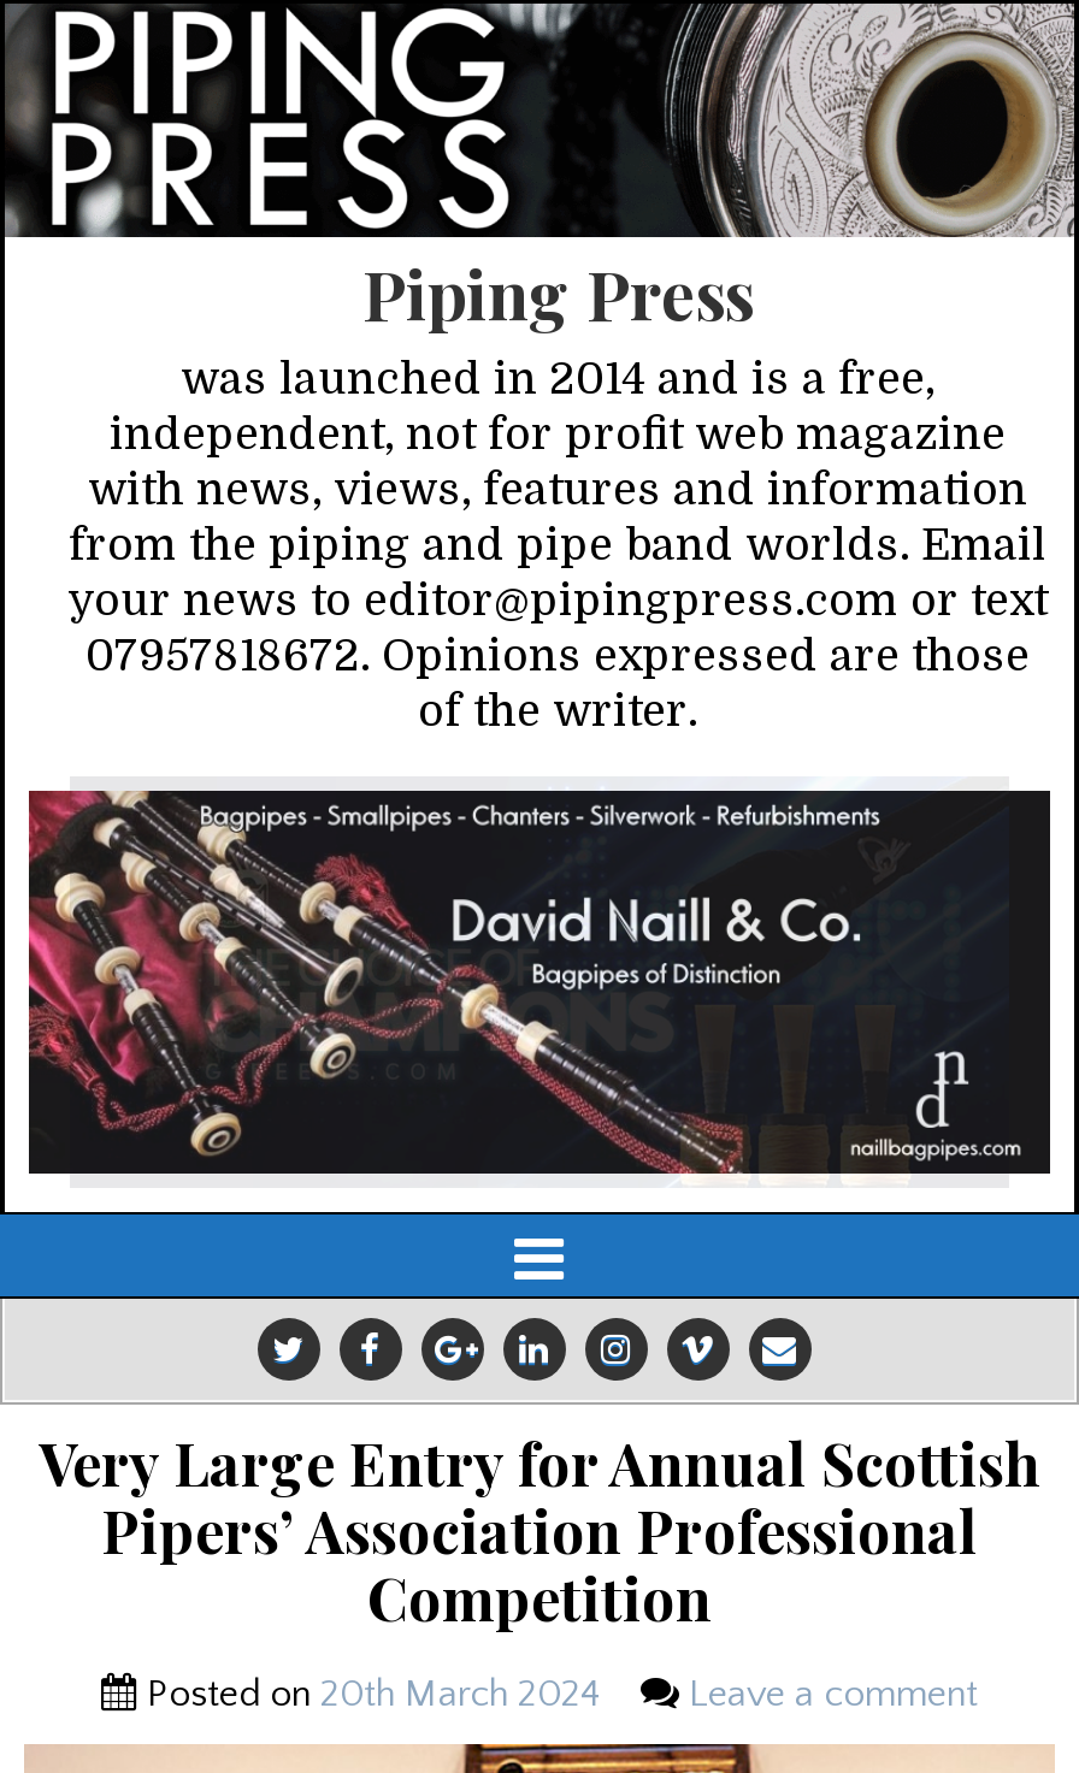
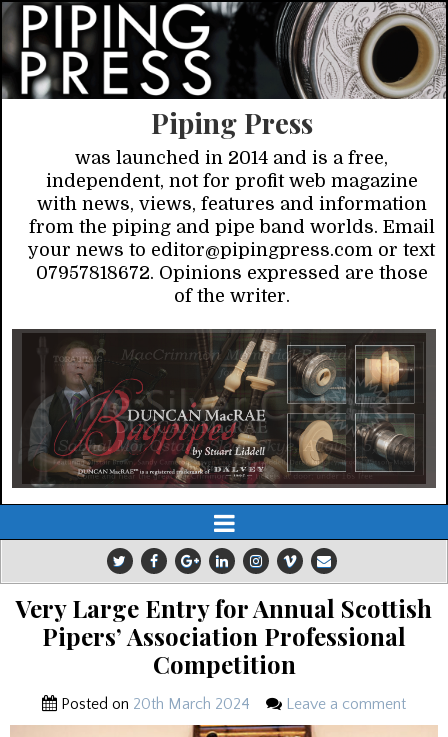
- [image]
+ [image]
